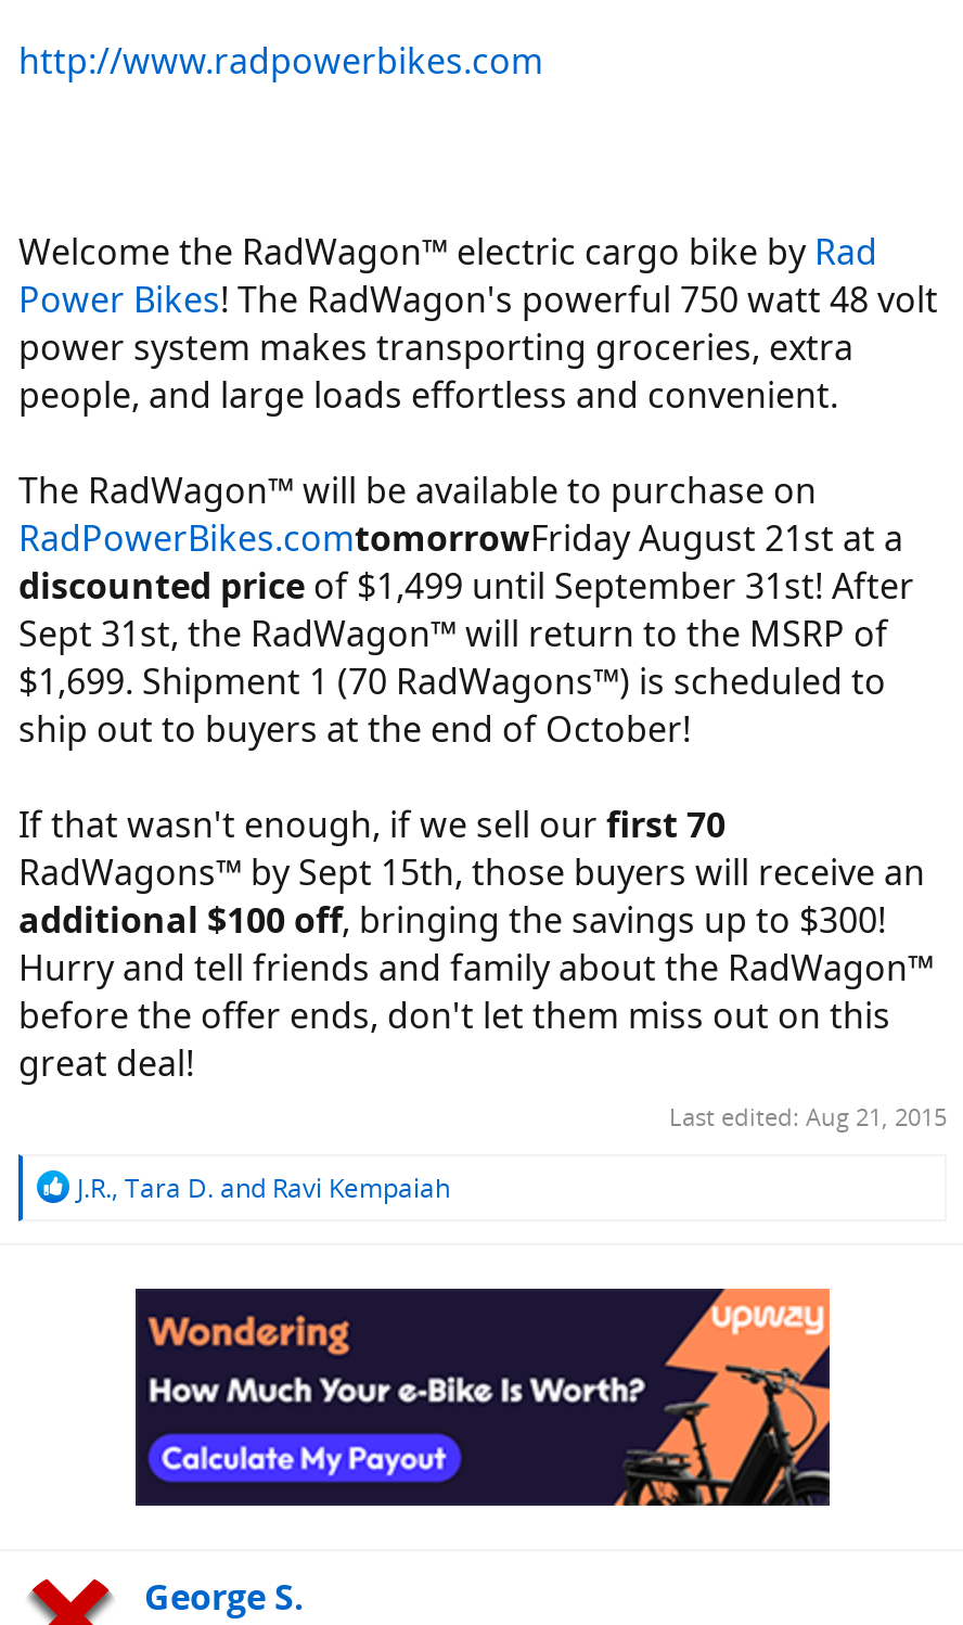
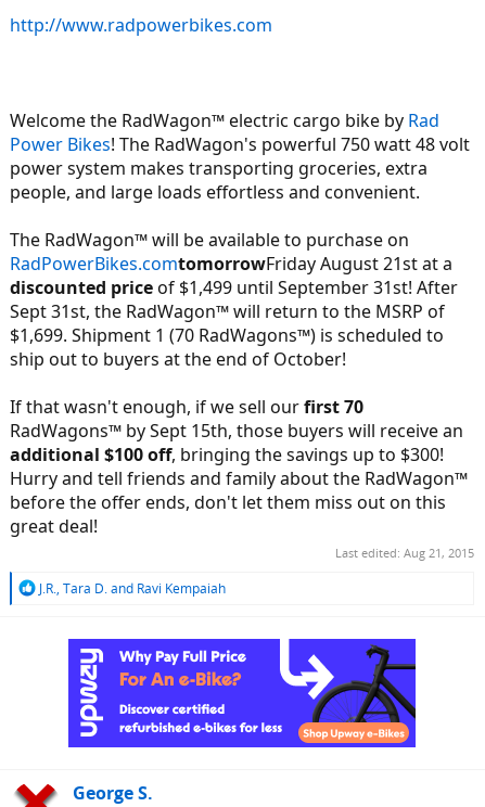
- [image]
+ [image]
